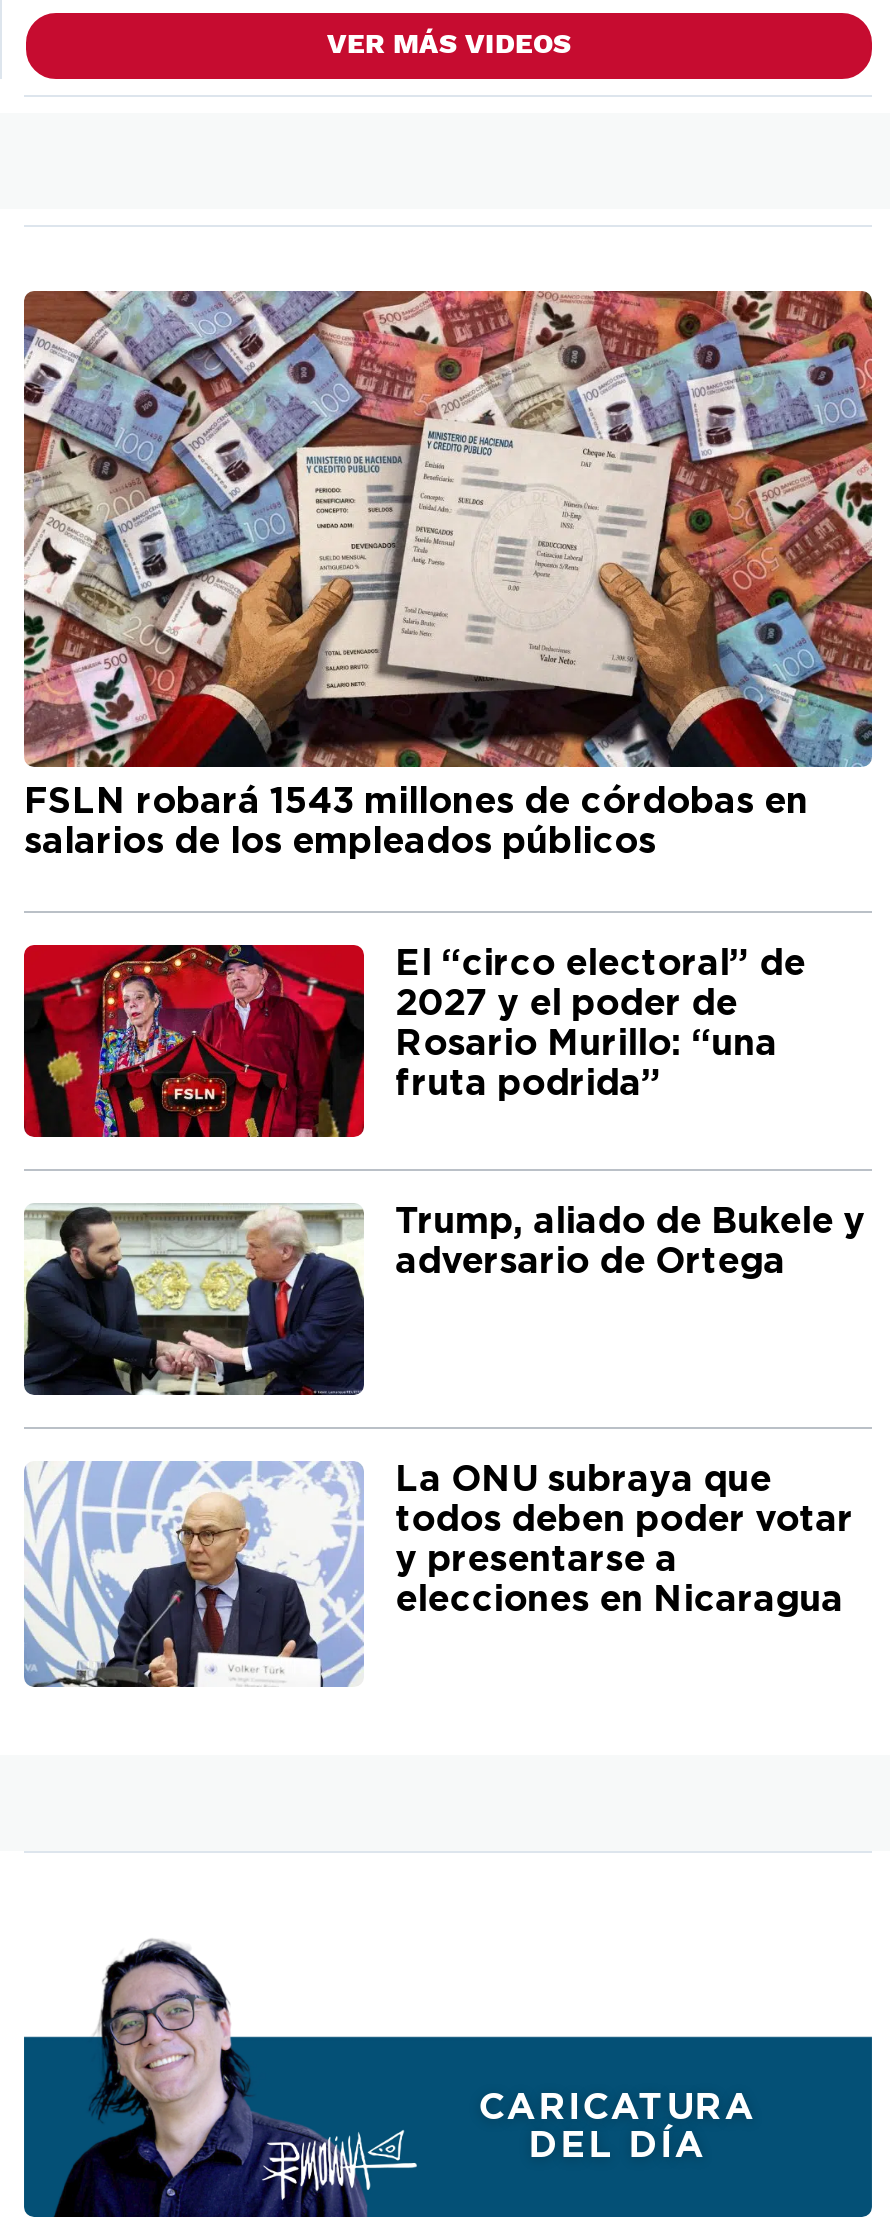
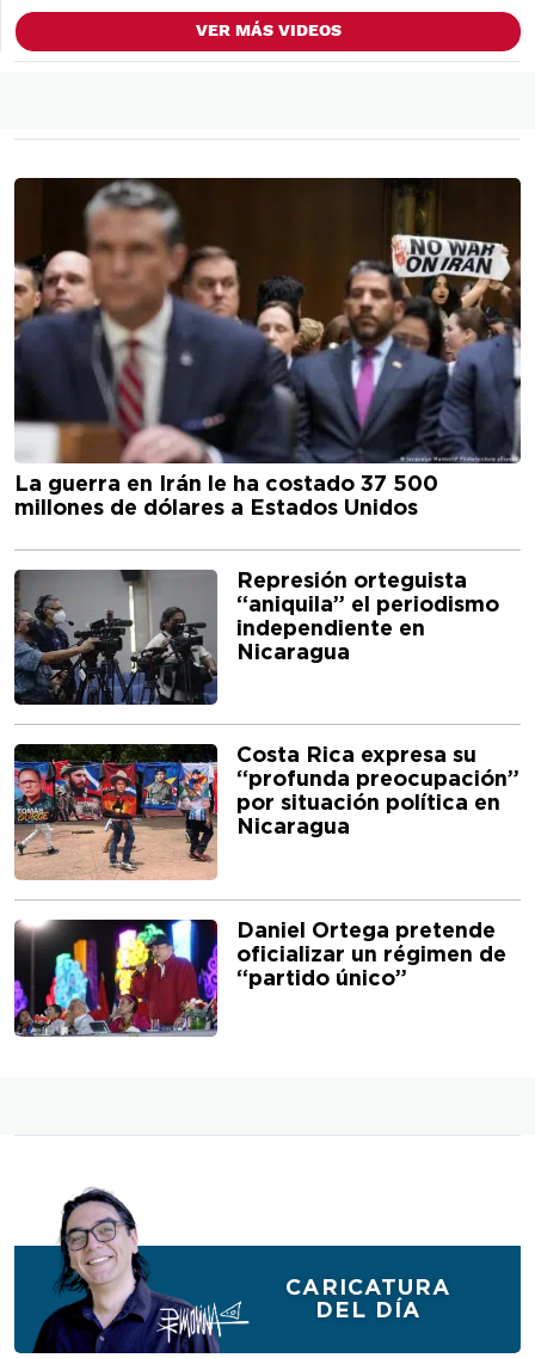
- [image]
- FSLN robará 1543 millones de córdobas en
- salarios de los empleados públicos
+ [image]
+ La guerra en Irán le ha costado 37 500
+ millones de dólares a Estados Unidos

- [image]
- El “circo electoral” de
- 2027 y el poder de
- Rosario Murillo: “una
- fruta podrida”
+ [image]
+ Represión orteguista
+ “aniquila” el periodismo
+ independiente en
+ Nicaragua

- [image]
- Trump, aliado de Bukele y
- adversario de Ortega
+ [image]
+ Costa Rica expresa su
+ “profunda preocupación”
+ por situación política en
+ Nicaragua

- [image]
- La ONU subraya que
- todos deben poder votar
- y presentarse a
- elecciones en Nicaragua
+ [image]
+ Daniel Ortega pretende
+ oficializar un régimen de
+ “partido único”
